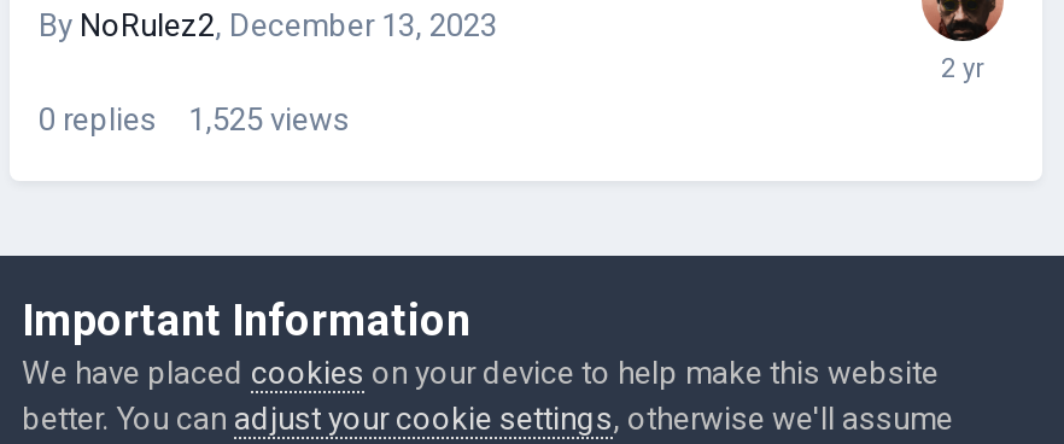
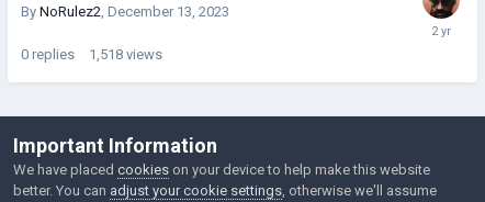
- 0 replies 1,525 views
+ 0 replies 1,518 views
